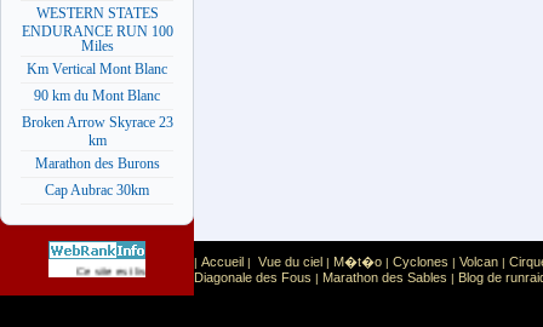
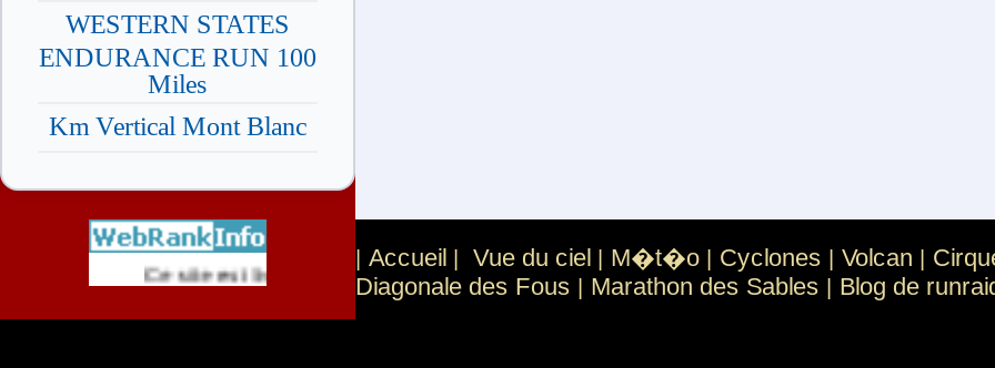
- 90 km du Mont Blanc
- Broken Arrow Skyrace 23
- km
- Marathon des Burons
- Cap Aubrac 30km
